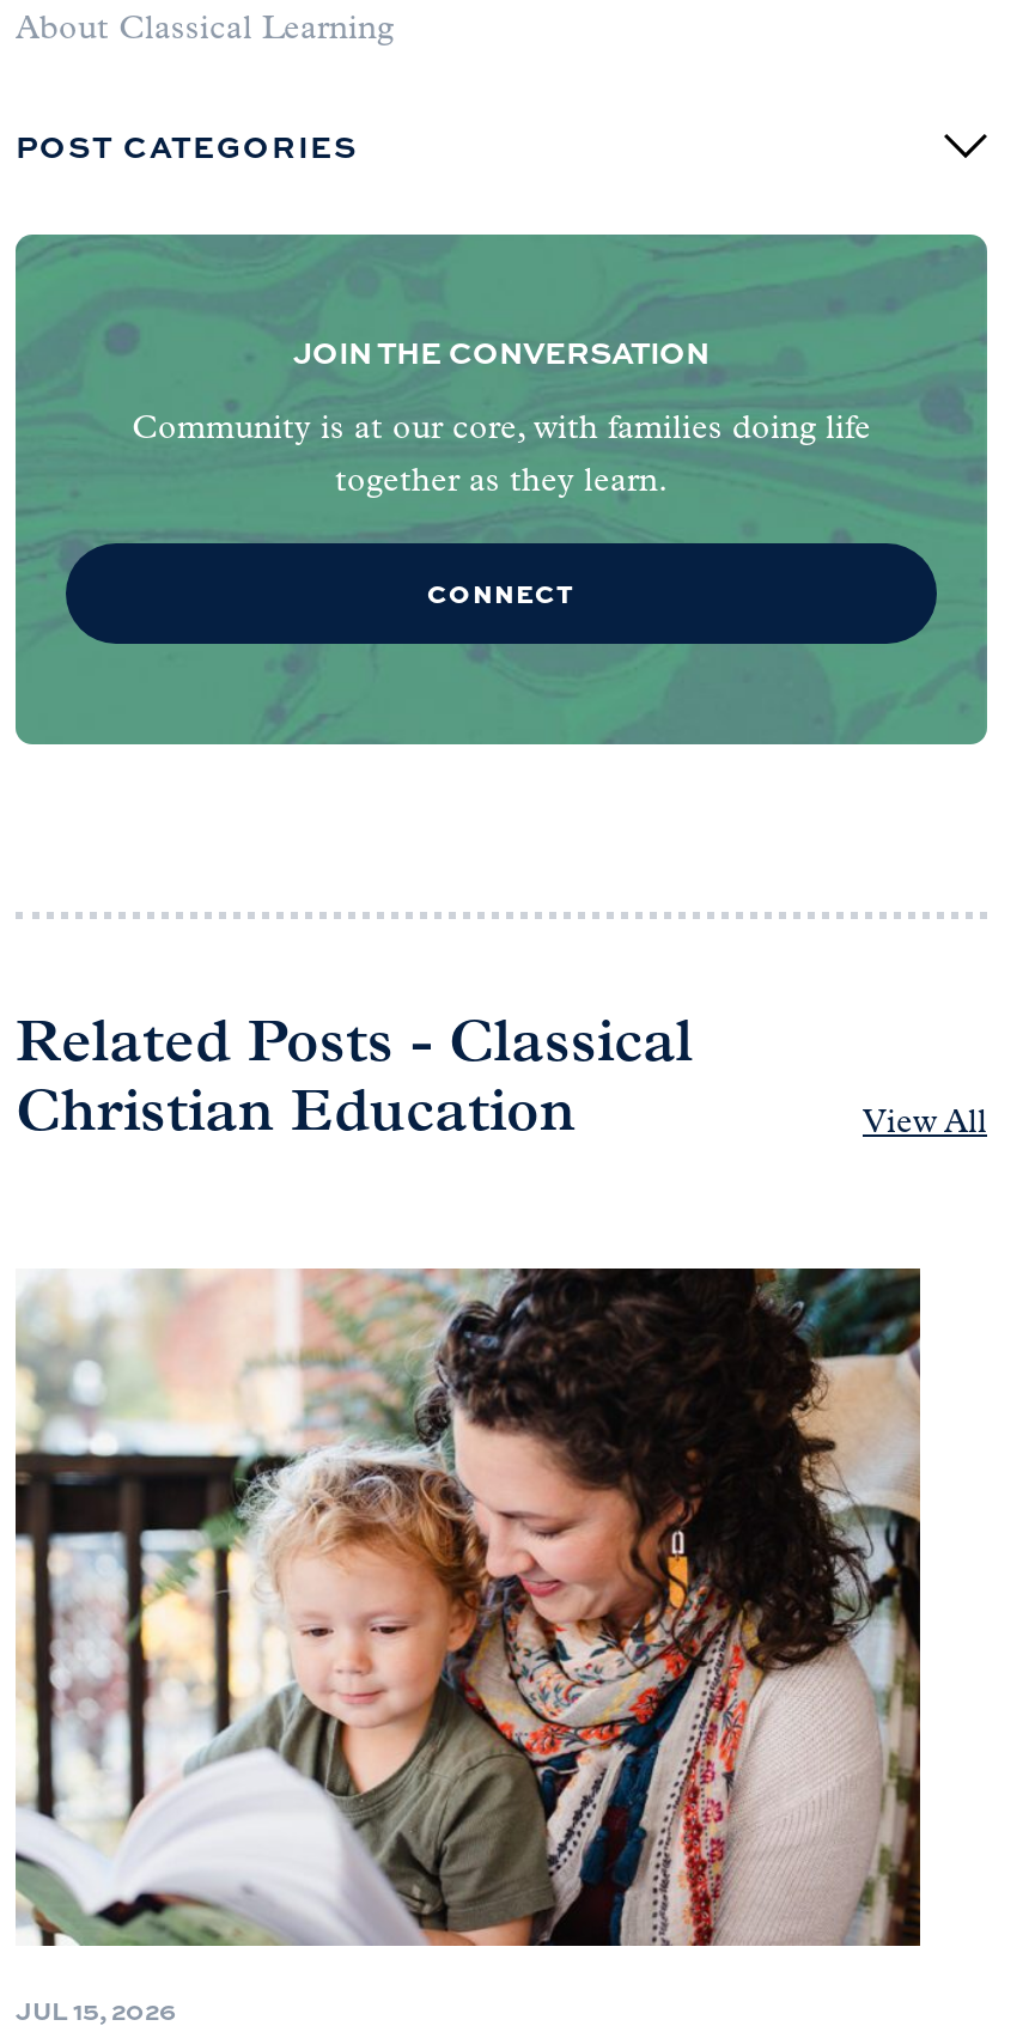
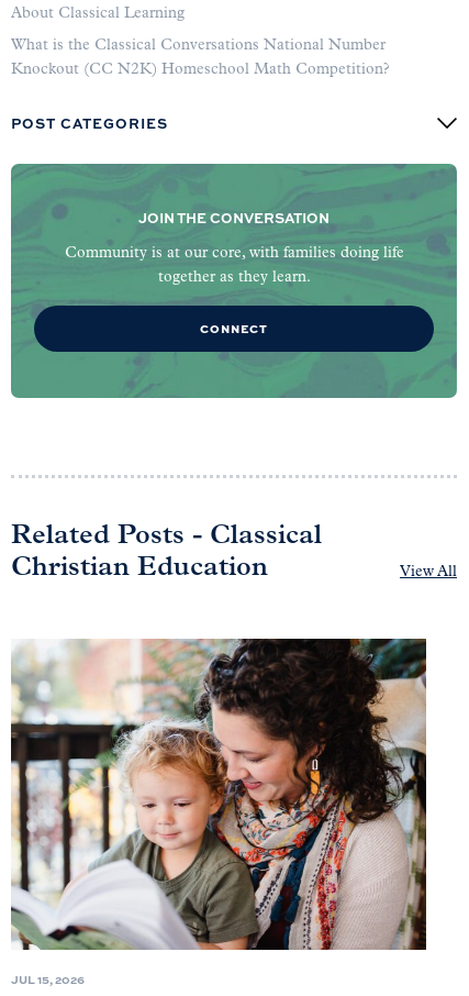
+ What is the Classical Conversations National Number
+ Knockout (CC N2K) Homeschool Math Competition?
